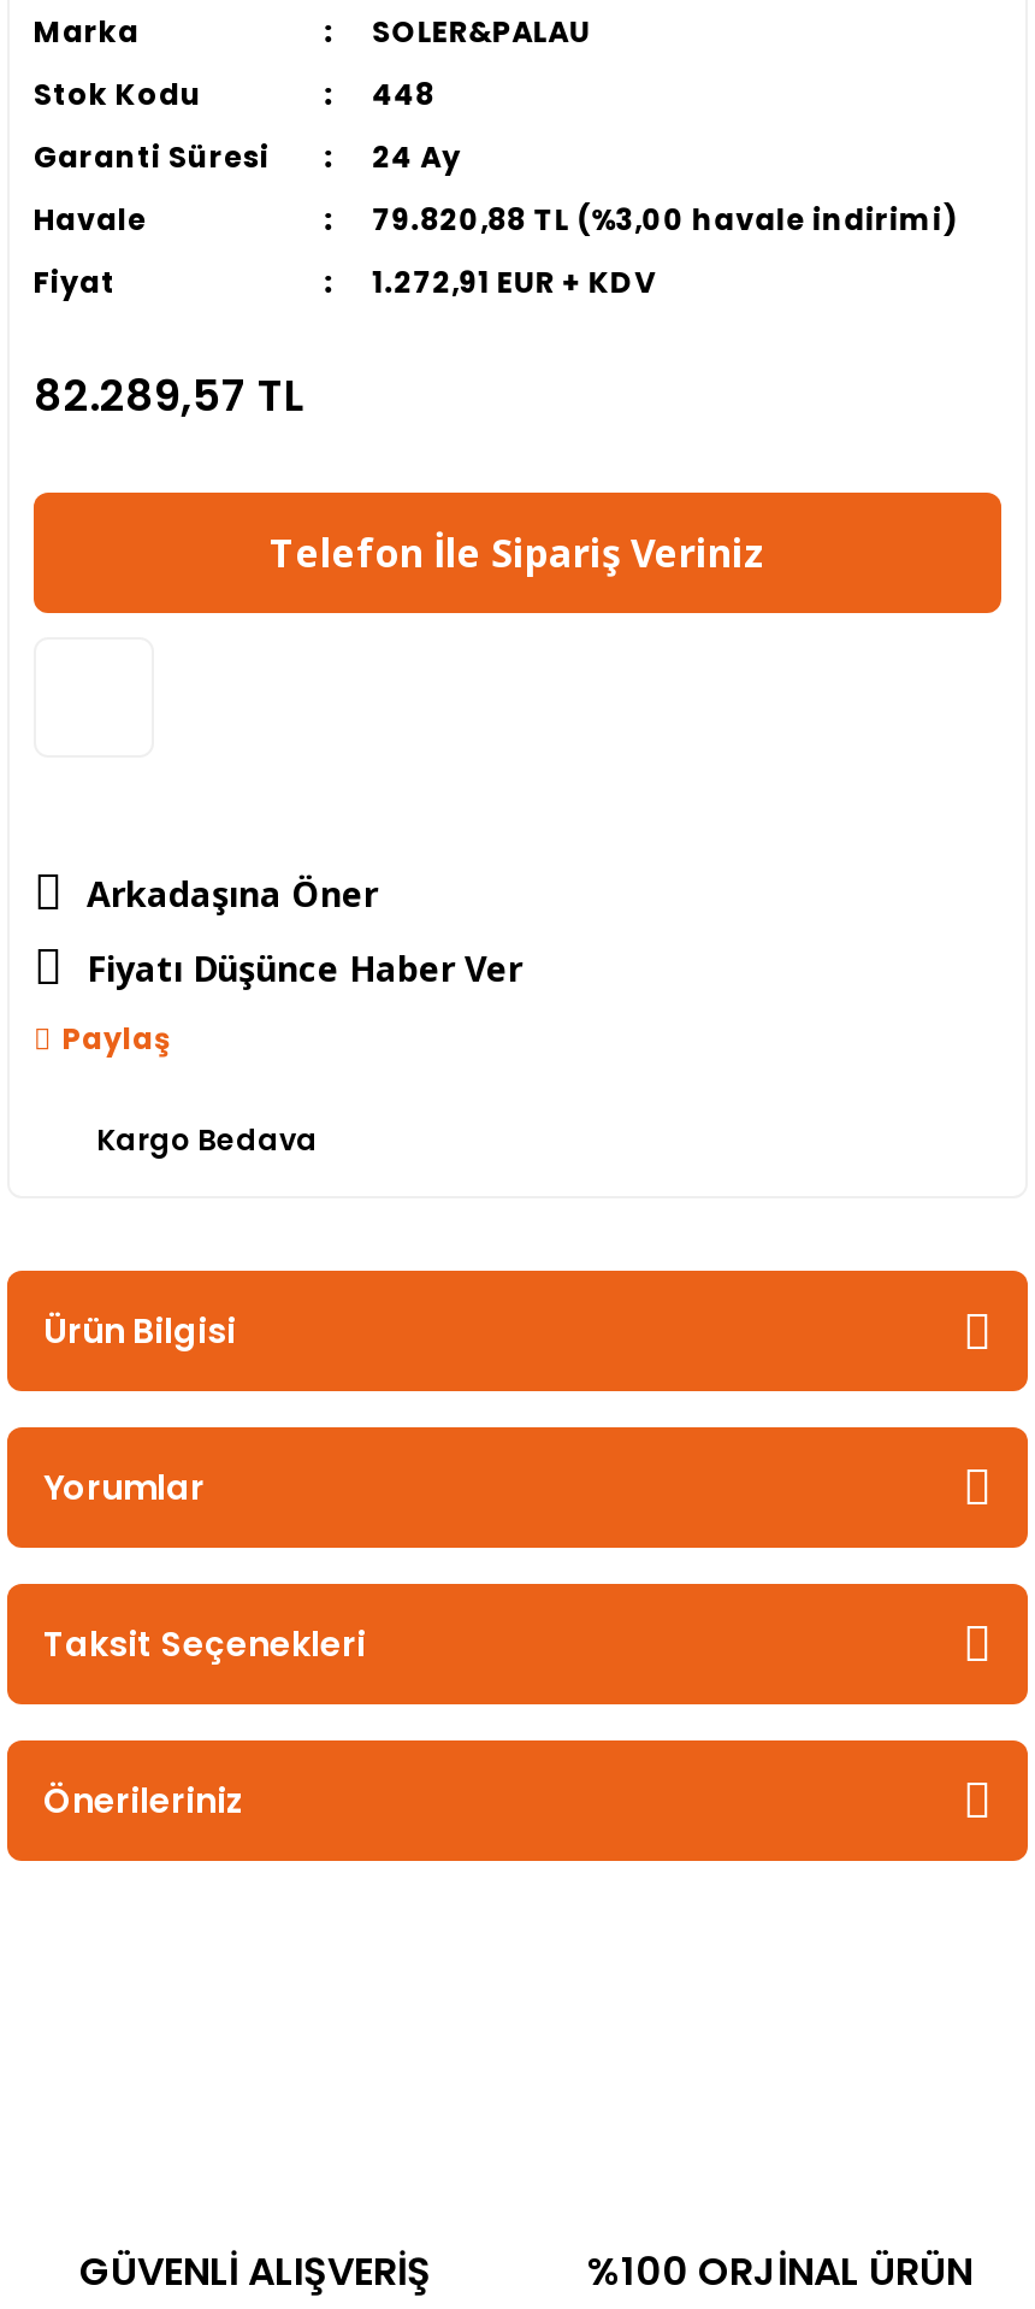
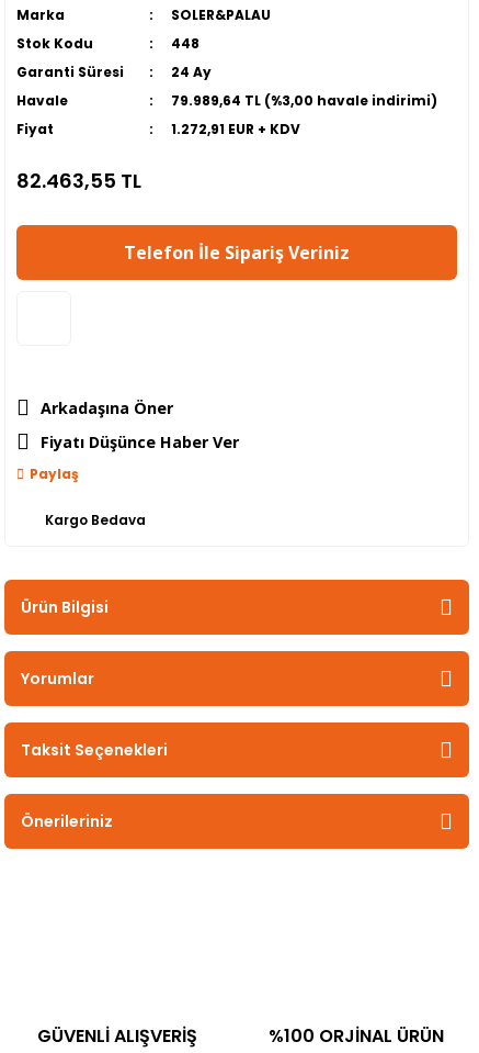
- 79.820,88 TL (%3,00 havale indirimi)
+ 79.989,64 TL (%3,00 havale indirimi)

- 82.289,57 TL
+ 82.463,55 TL
